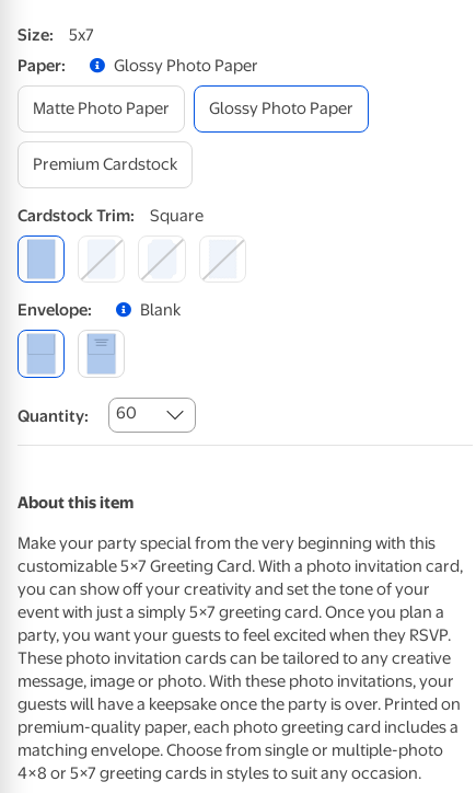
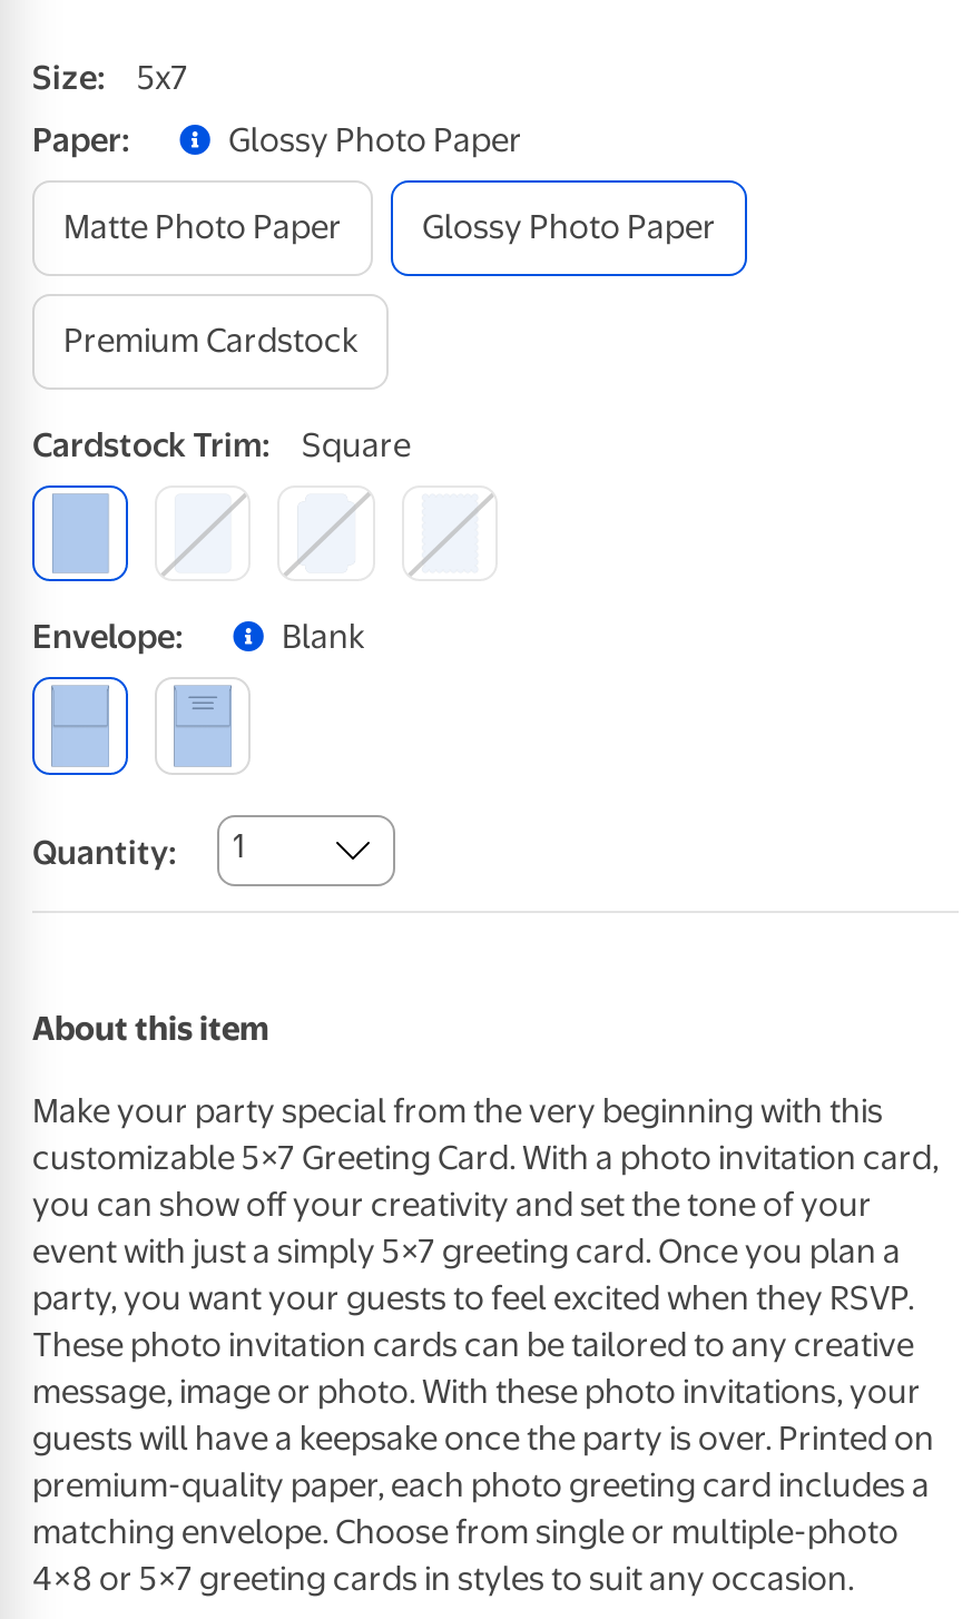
- Quantity: 60
+ Quantity: 1
